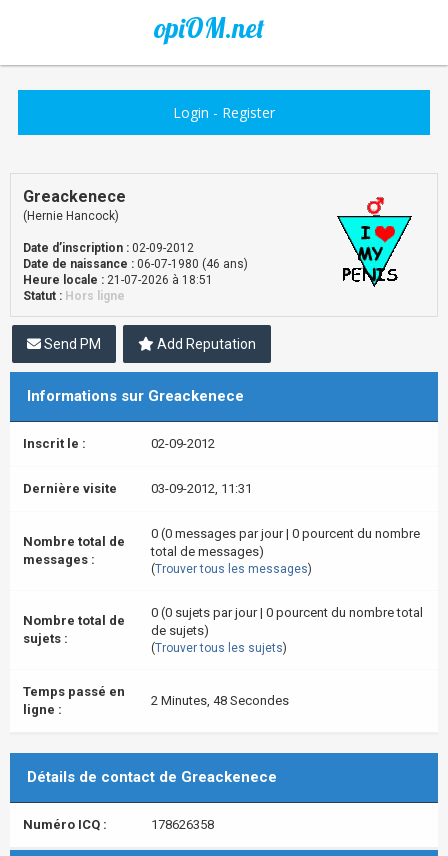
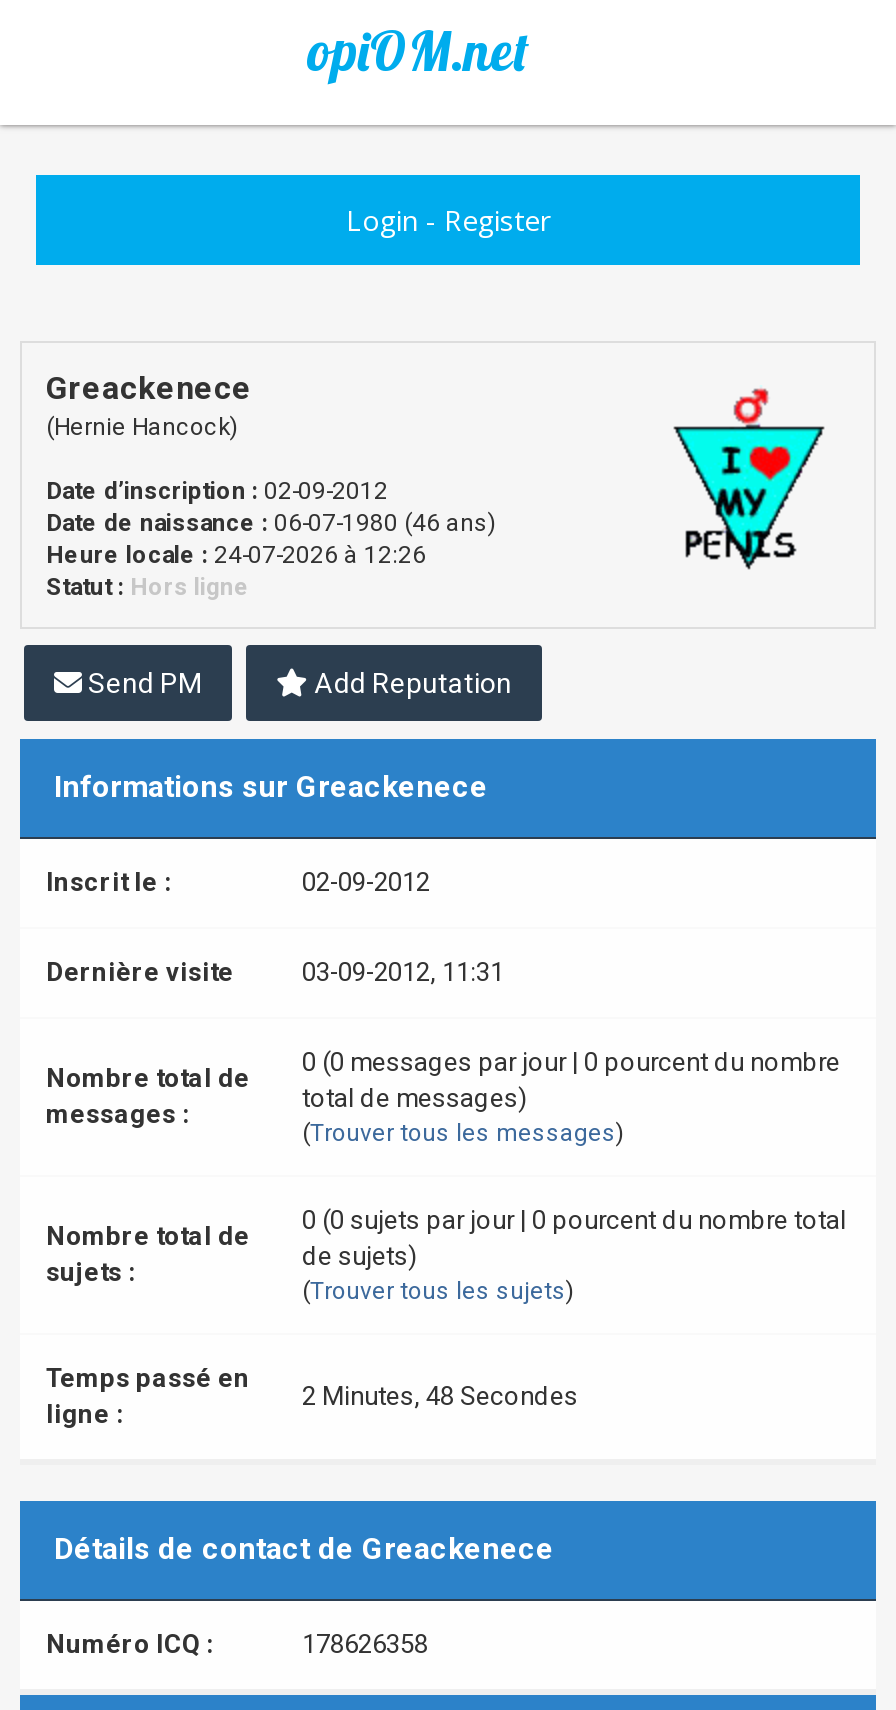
- Heure locale : 21-07-2026 à 18:51
+ Heure locale : 24-07-2026 à 12:26
